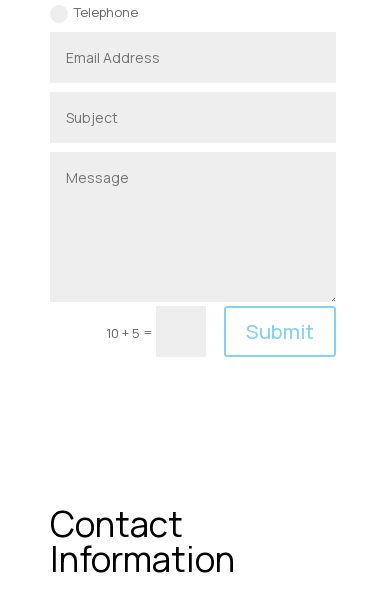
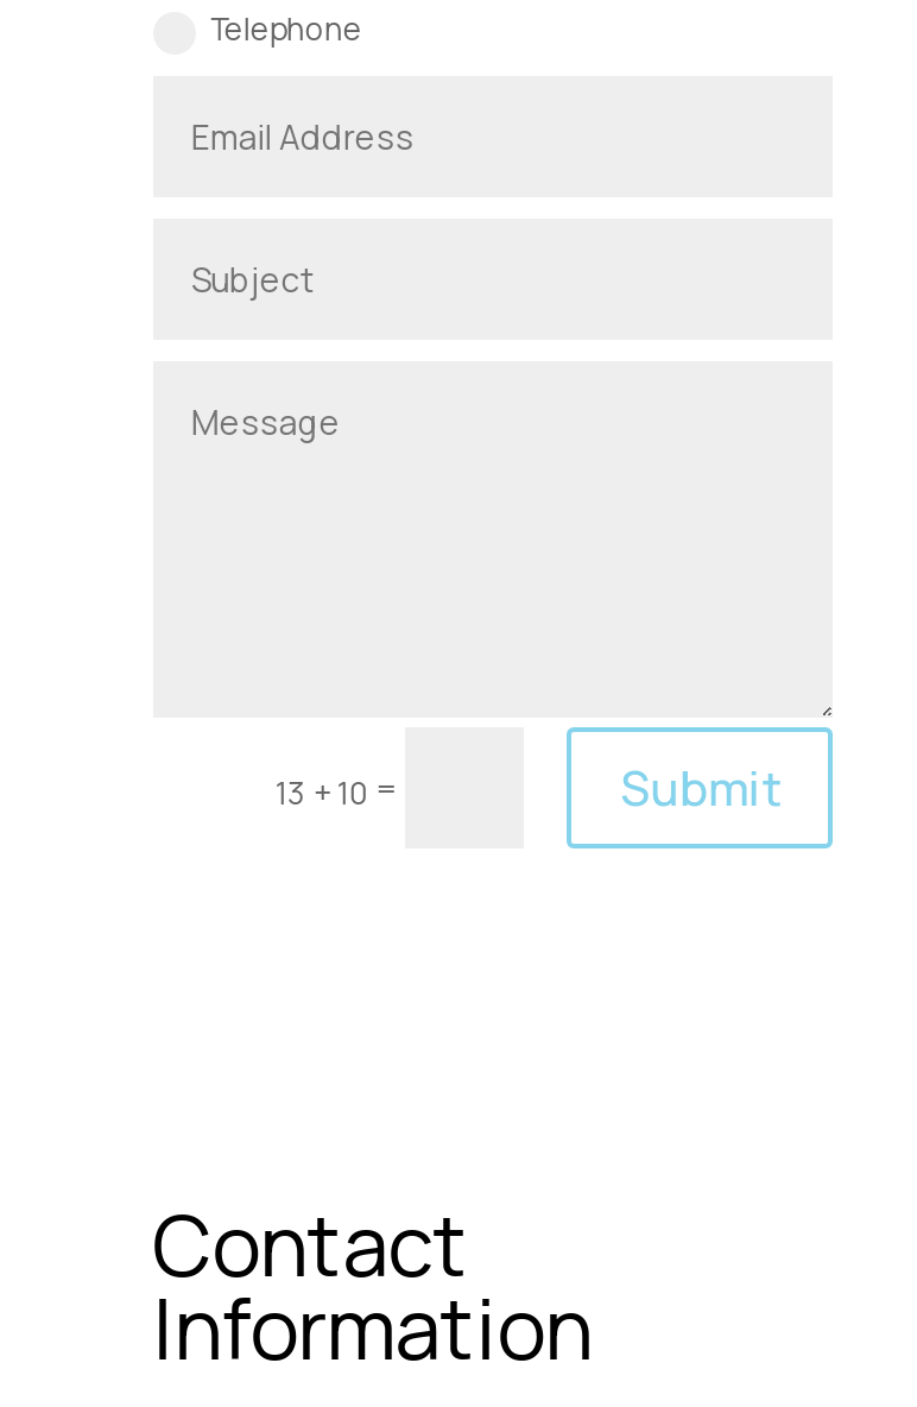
- 10 + 5 =
+ 13 + 10 =
